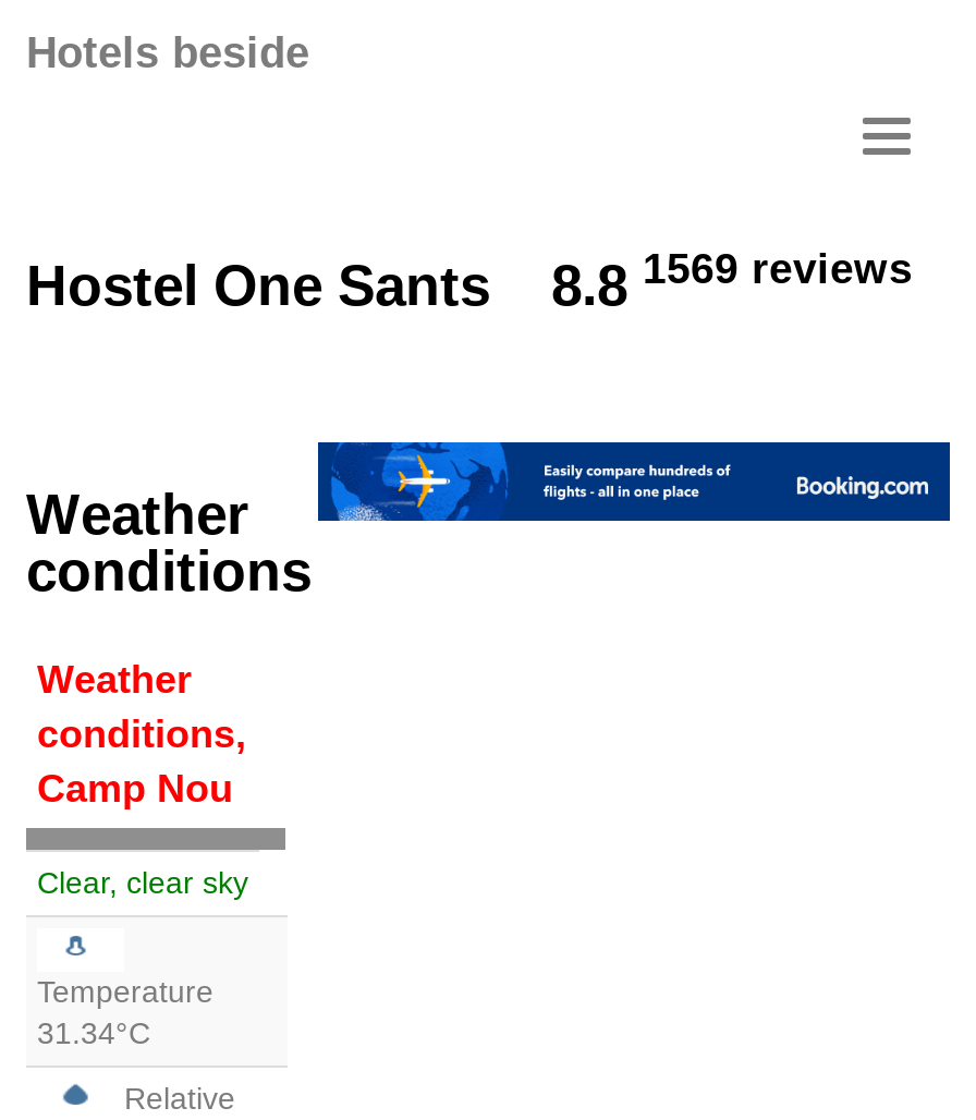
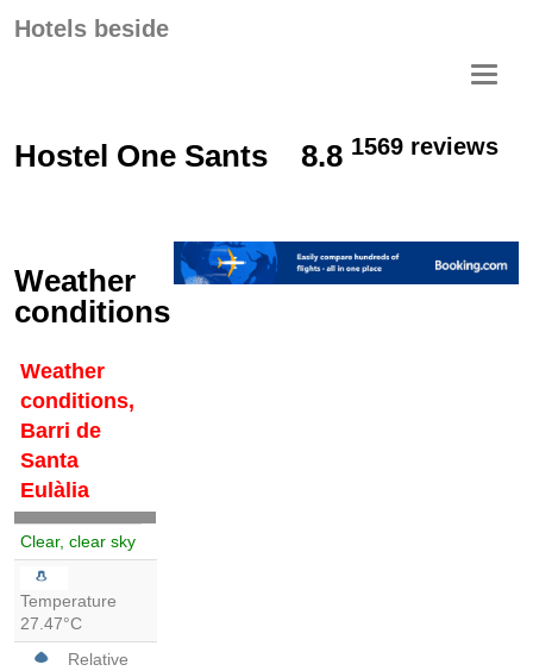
- Camp Nou
+ Barri de
+ Santa
+ Eulàlia

- 31.34°C
+ 27.47°C
